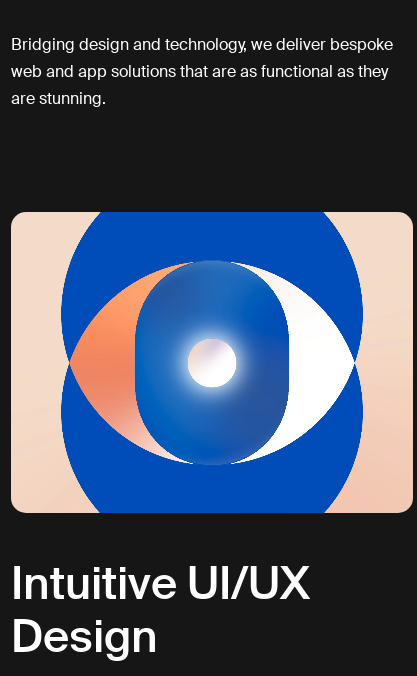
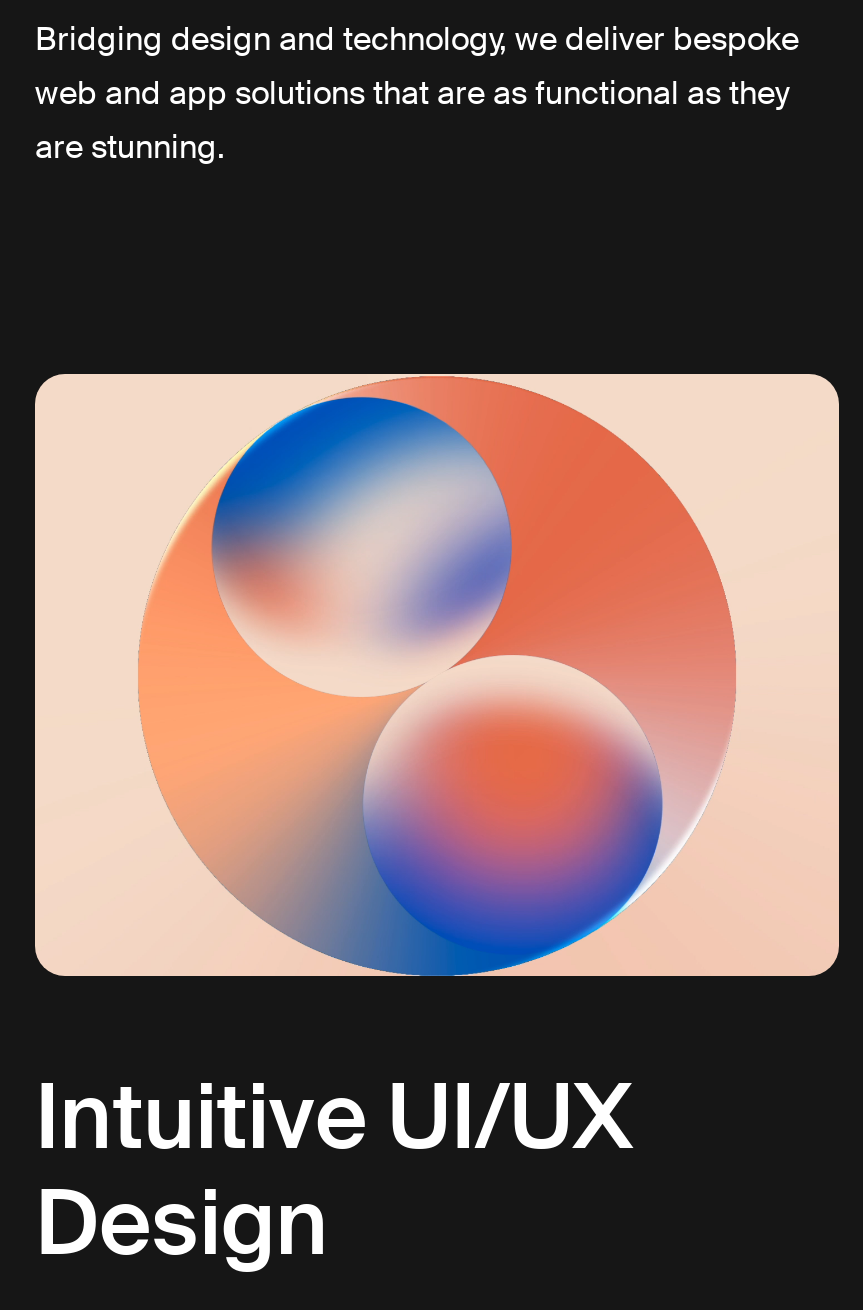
- [image]
+ [image]
